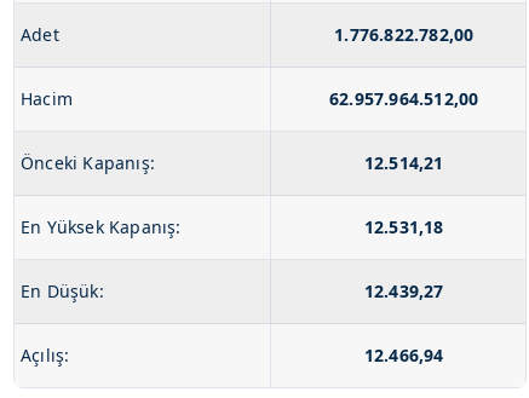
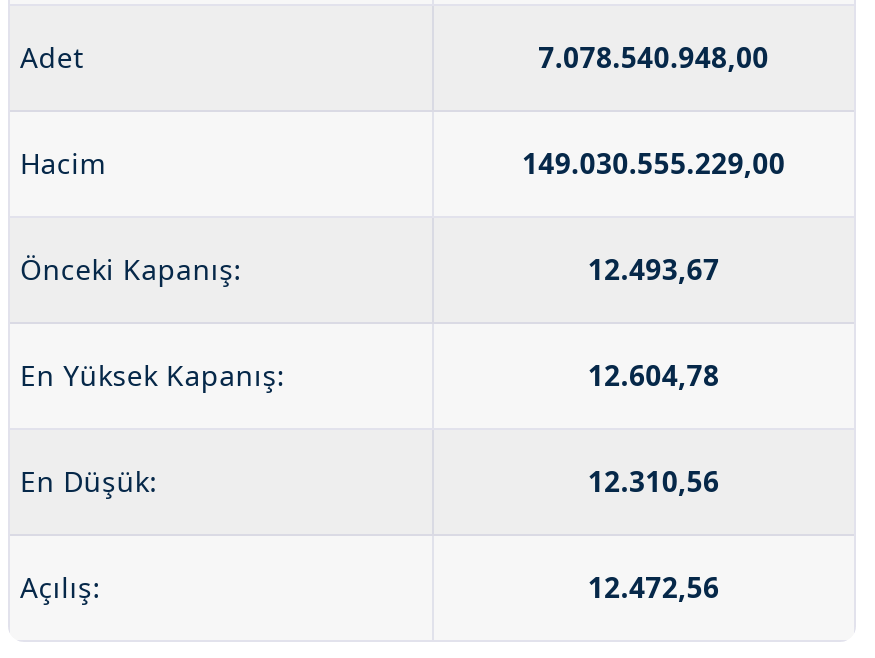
- 1.776.822.782,00
+ 7.078.540.948,00

- 62.957.964.512,00
+ 149.030.555.229,00

- 12.514,21
+ 12.493,67

- 12.531,18
+ 12.604,78

- 12.439,27
+ 12.310,56

- 12.466,94
+ 12.472,56
